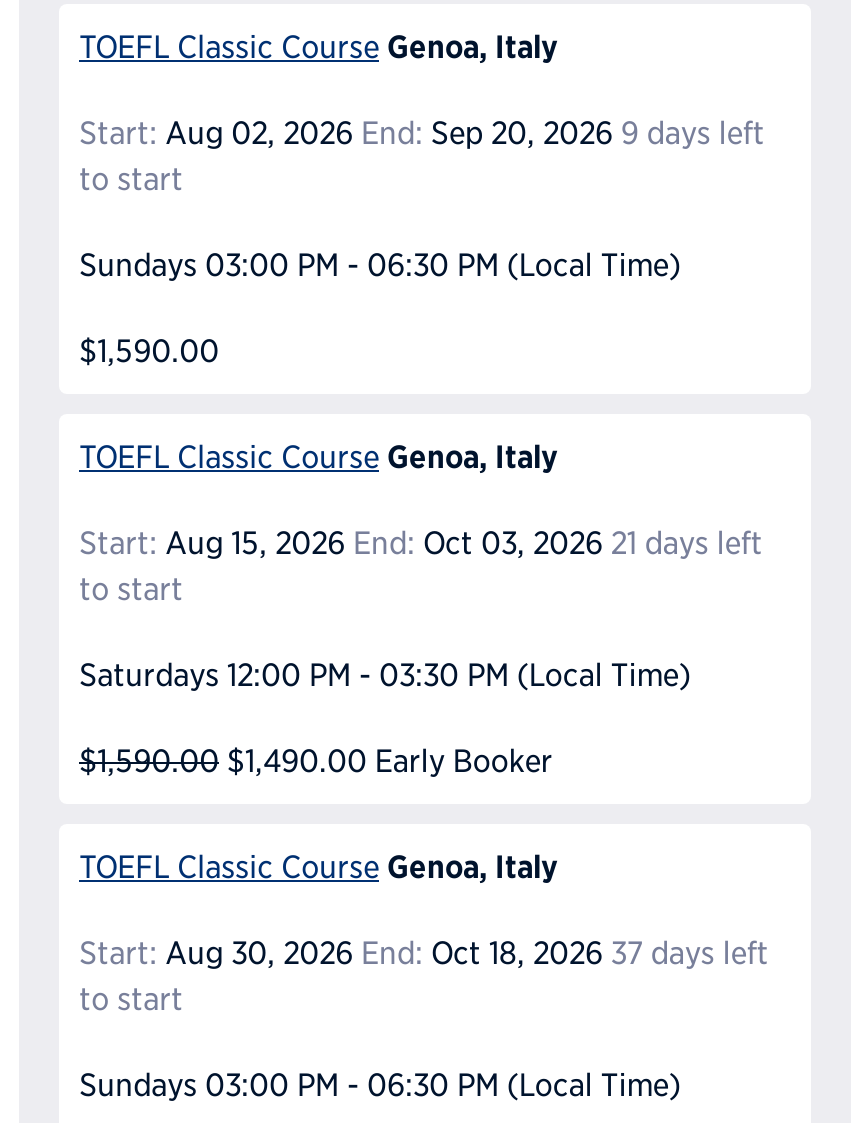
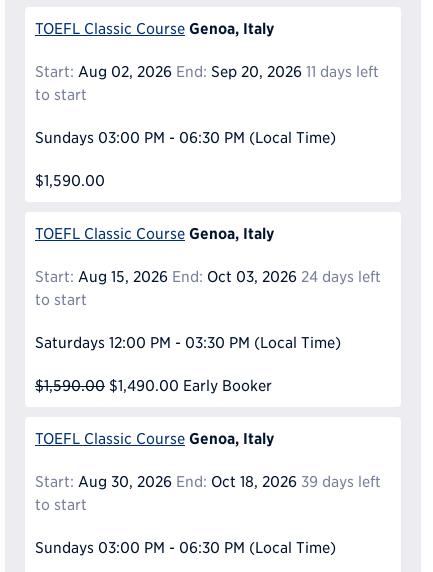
- Start: Aug 02, 2026 End: Sep 20, 2026 9 days left
+ Start: Aug 02, 2026 End: Sep 20, 2026 11 days left

- Start: Aug 15, 2026 End: Oct 03, 2026 21 days left
+ Start: Aug 15, 2026 End: Oct 03, 2026 24 days left

- Start: Aug 30, 2026 End: Oct 18, 2026 37 days left
+ Start: Aug 30, 2026 End: Oct 18, 2026 39 days left
